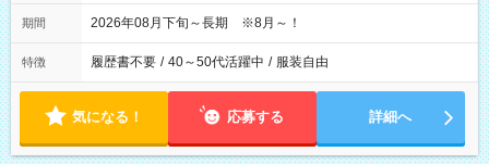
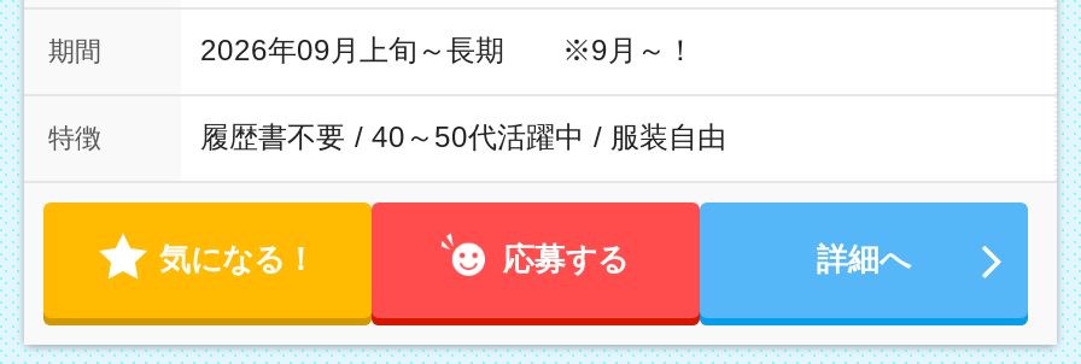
- 2026年08月下旬～長期 ※8月～！
+ 2026年09月上旬～長期 ※9月～！
